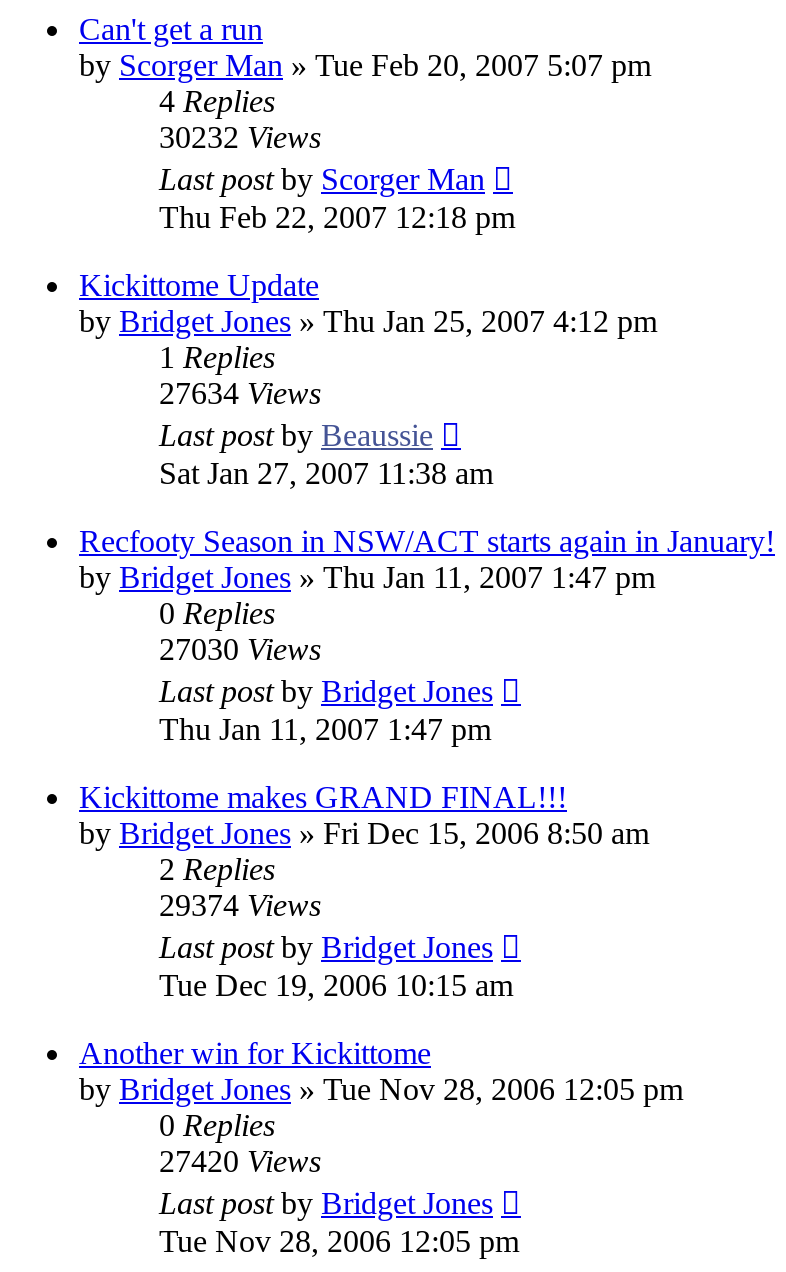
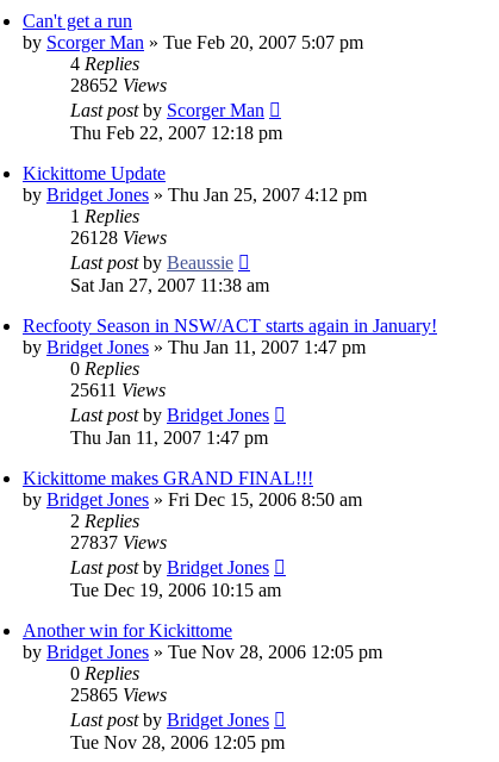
- 30232 Views
+ 28652 Views

- 27634 Views
+ 26128 Views

- 27030 Views
+ 25611 Views

- 29374 Views
+ 27837 Views

- 27420 Views
+ 25865 Views
